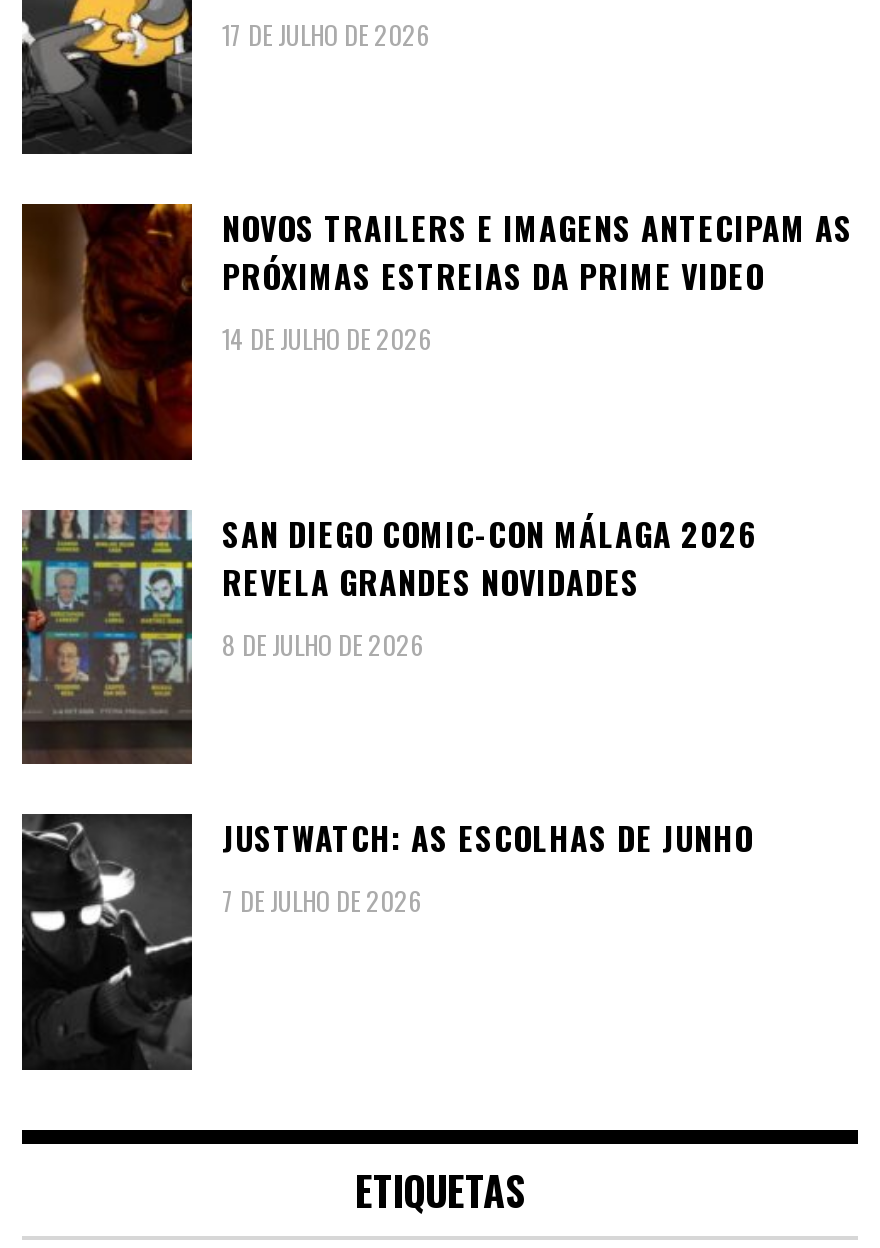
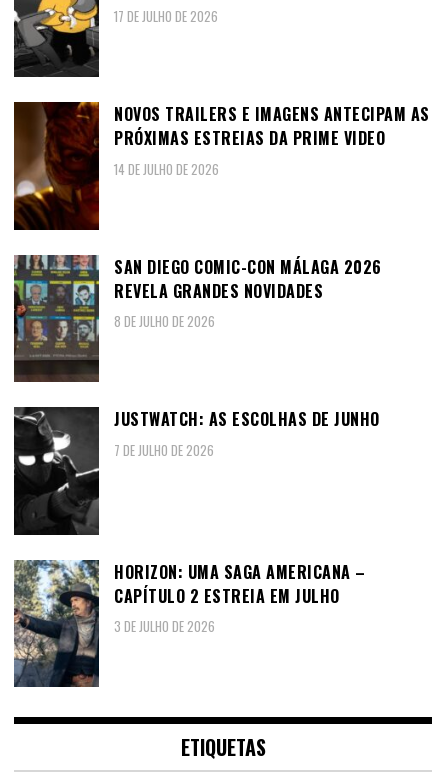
+ [image]
+ HORIZON: UMA SAGA AMERICANA –
+ CAPÍTULO 2 ESTREIA EM JULHO
+ 3 DE JULHO DE 2026
